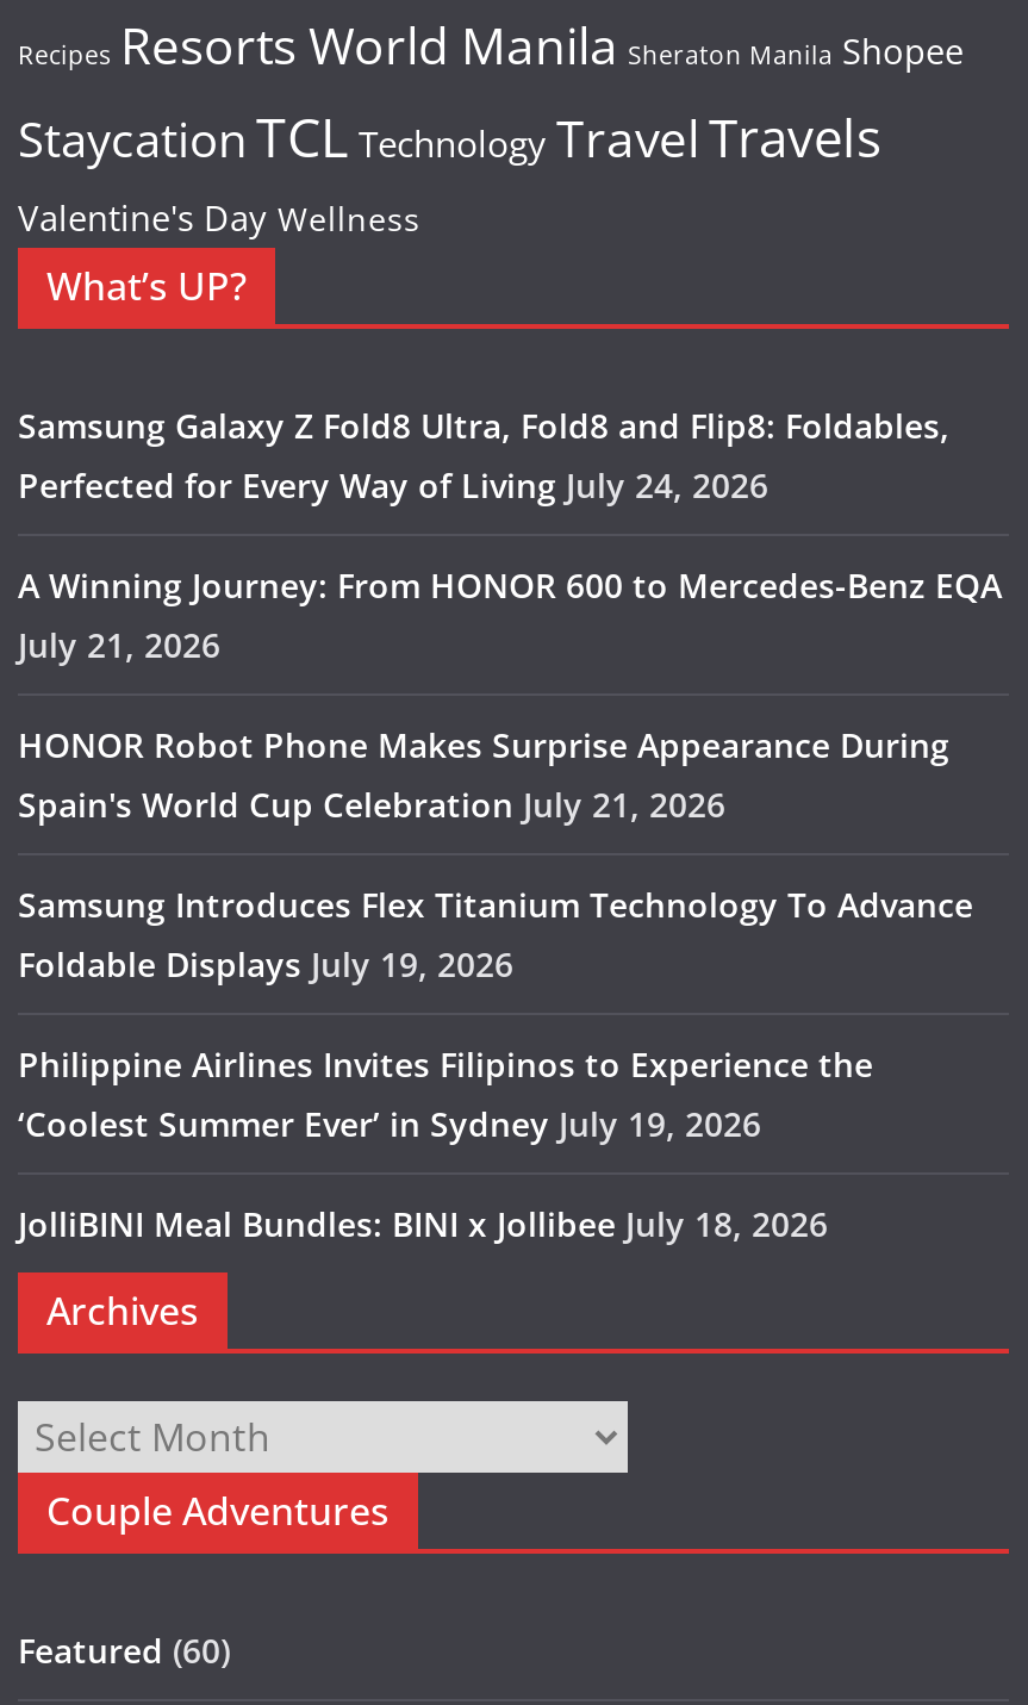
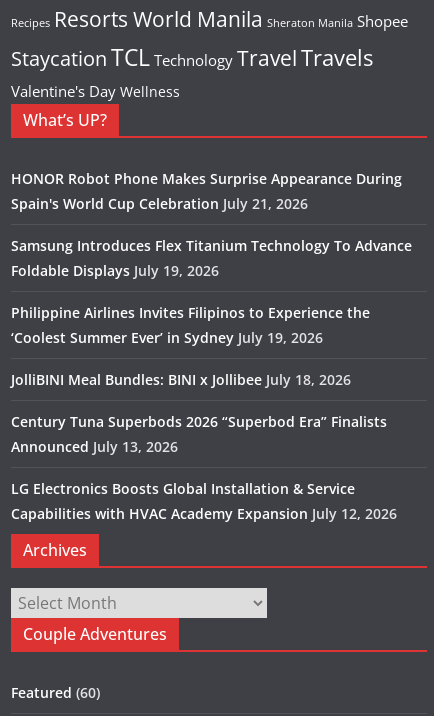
- Samsung Galaxy Z Fold8 Ultra, Fold8 and Flip8: Foldables,
- Perfected for Every Way of Living July 24, 2026
- A Winning Journey: From HONOR 600 to Mercedes-Benz EQA
- July 21, 2026

moved up: HONOR Robot Phone Makes Surprise Appearance During | Spain's World Cup Celebration July 21, 2026 | Samsung Introduces Flex Titanium Technology To Advance | Foldable Displays July 19, 2026 | Philippine Airlines Invites Filipinos to Experience the | ‘Coolest Summer Ever’ in Sydney July 19, 2026 | JolliBINI Meal Bundles: BINI x Jollibee July 18, 2026

+ Century Tuna Superbods 2026 “Superbod Era” Finalists
+ Announced July 13, 2026
+ LG Electronics Boosts Global Installation & Service
+ Capabilities with HVAC Academy Expansion July 12, 2026
